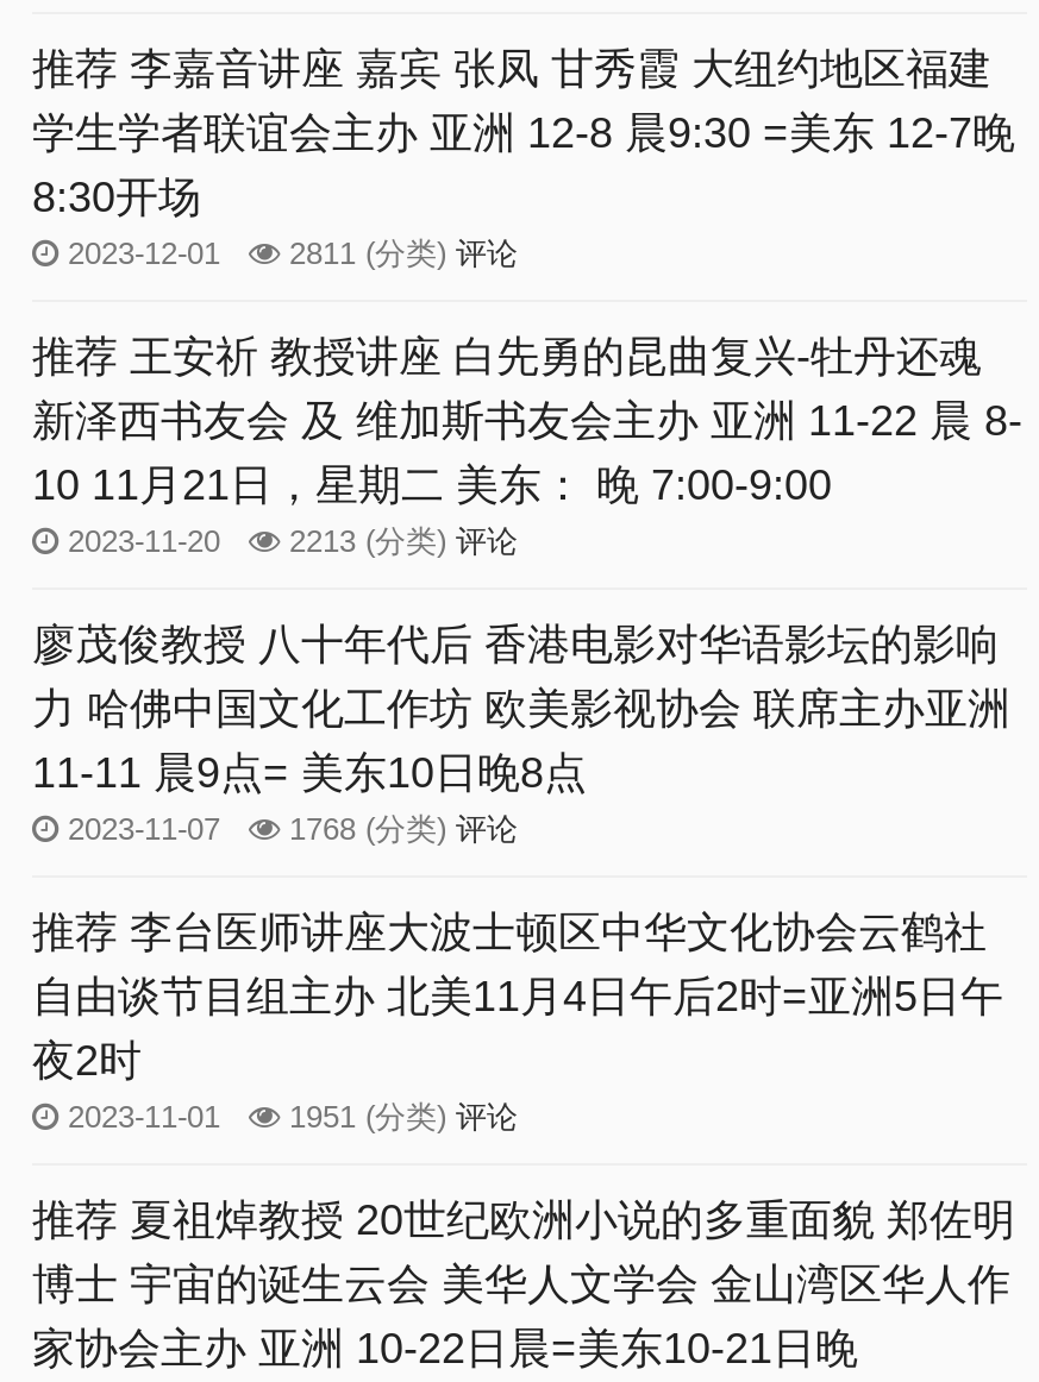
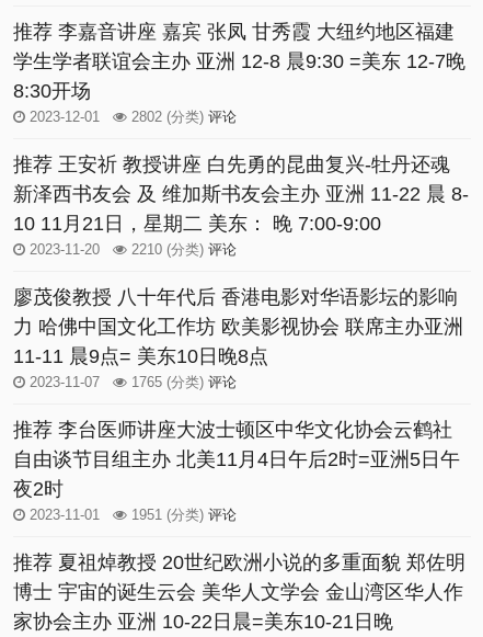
- 2023-12-01 2811 (分类)评论
+ 2023-12-01 2802 (分类)评论

- 2023-11-20 2213 (分类)评论
+ 2023-11-20 2210 (分类)评论

- 2023-11-07 1768 (分类)评论
+ 2023-11-07 1765 (分类)评论
